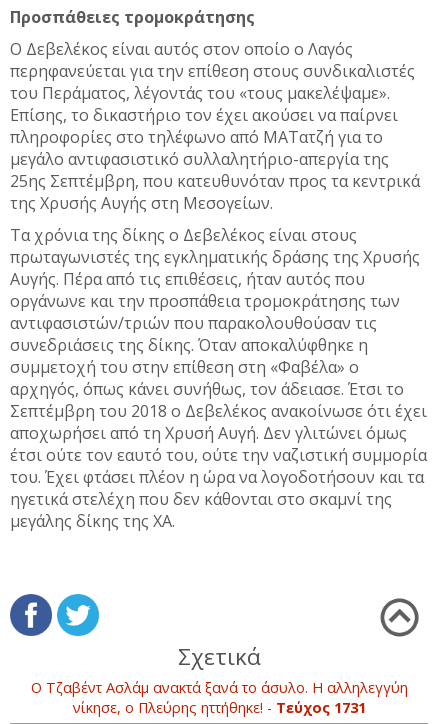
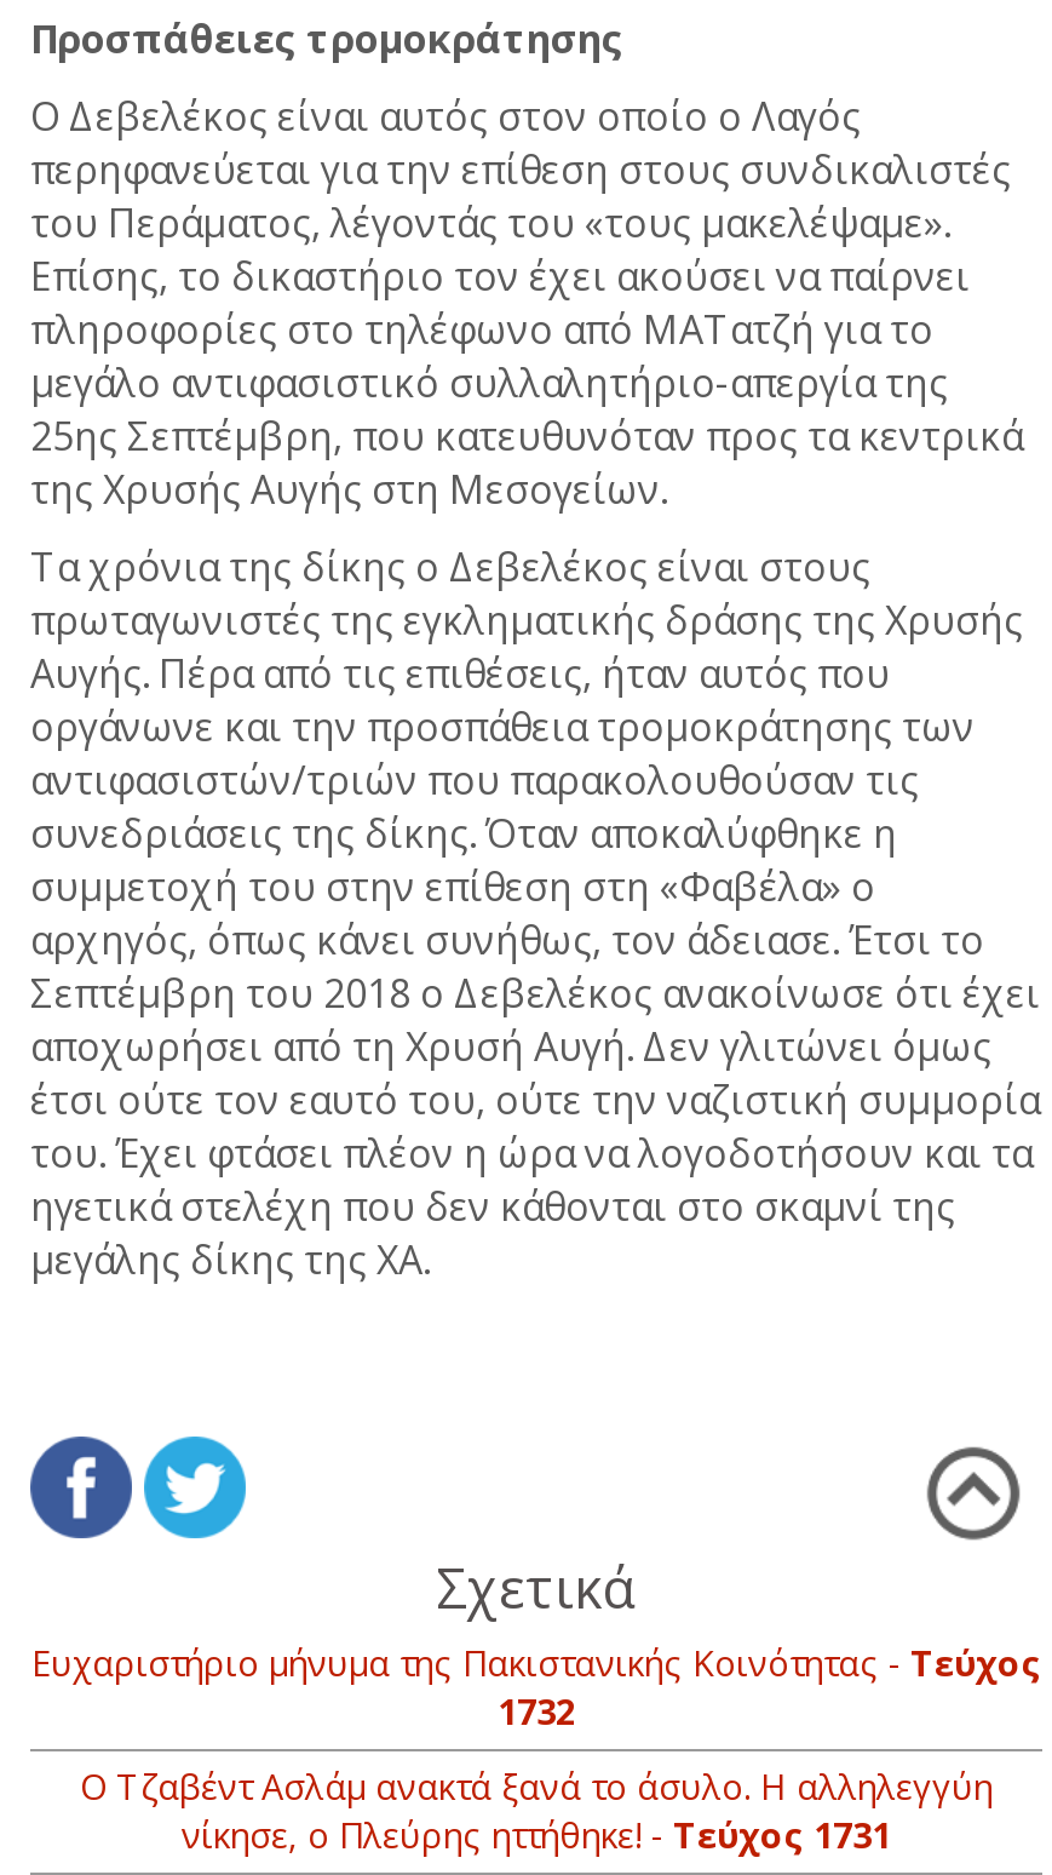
+ Ευχαριστήριο μήνυμα της Πακιστανικής Κοινότητας - Τεύχος
+ 1732
